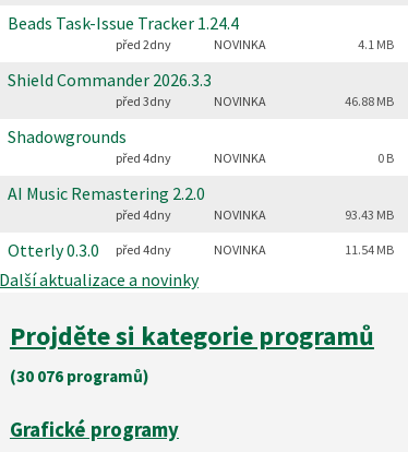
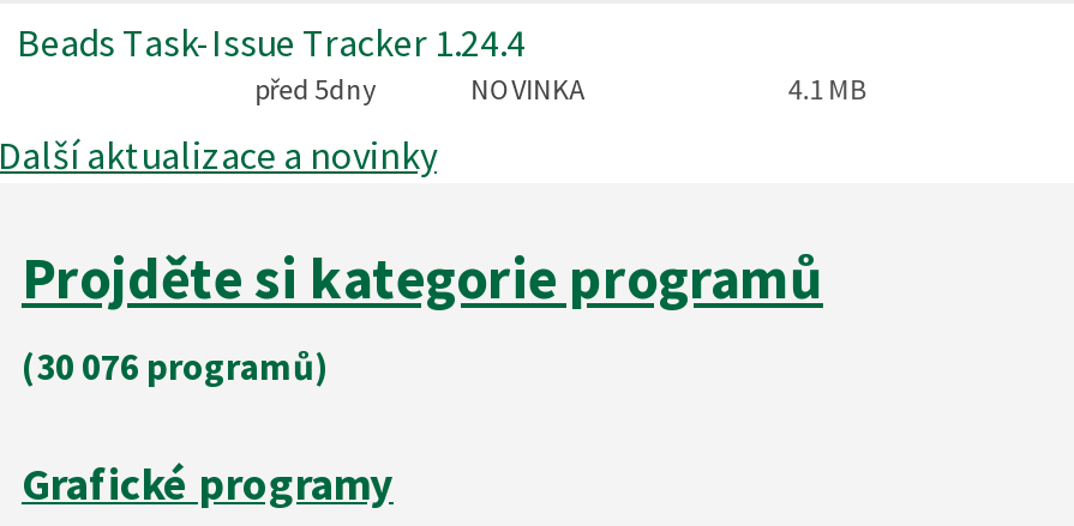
- před 2dny
+ před 5dny

- Shield Commander 2026.3.3
- před 3dny
- NOVINKA
- 46.88 MB
- Shadowgrounds
- před 4dny
- NOVINKA
- 0 B
- AI Music Remastering 2.2.0
- před 4dny
- NOVINKA
- 93.43 MB
- Otterly 0.3.0
- před 4dny
- NOVINKA
- 11.54 MB
